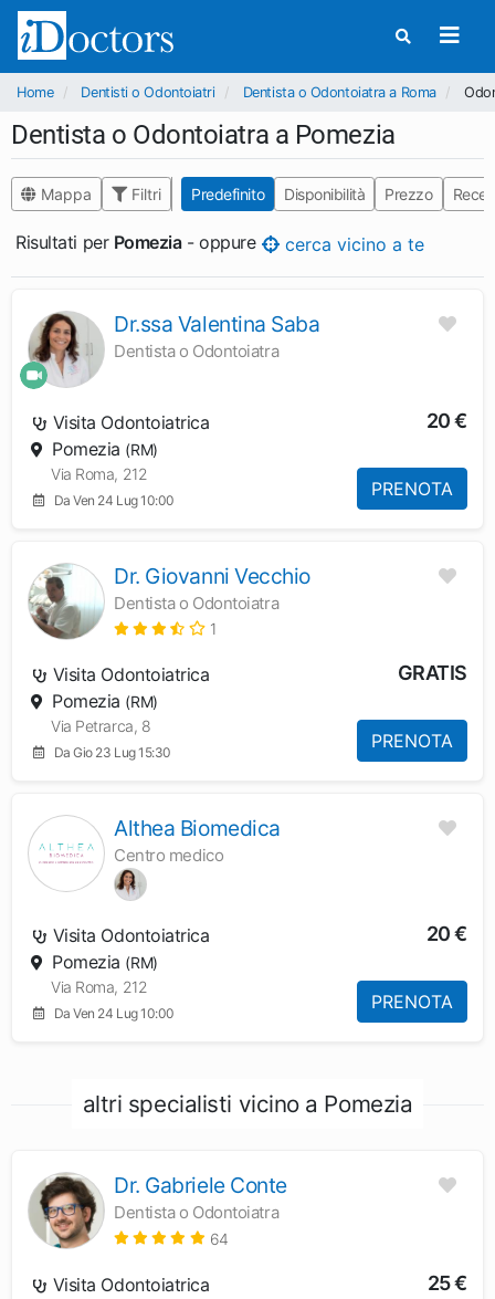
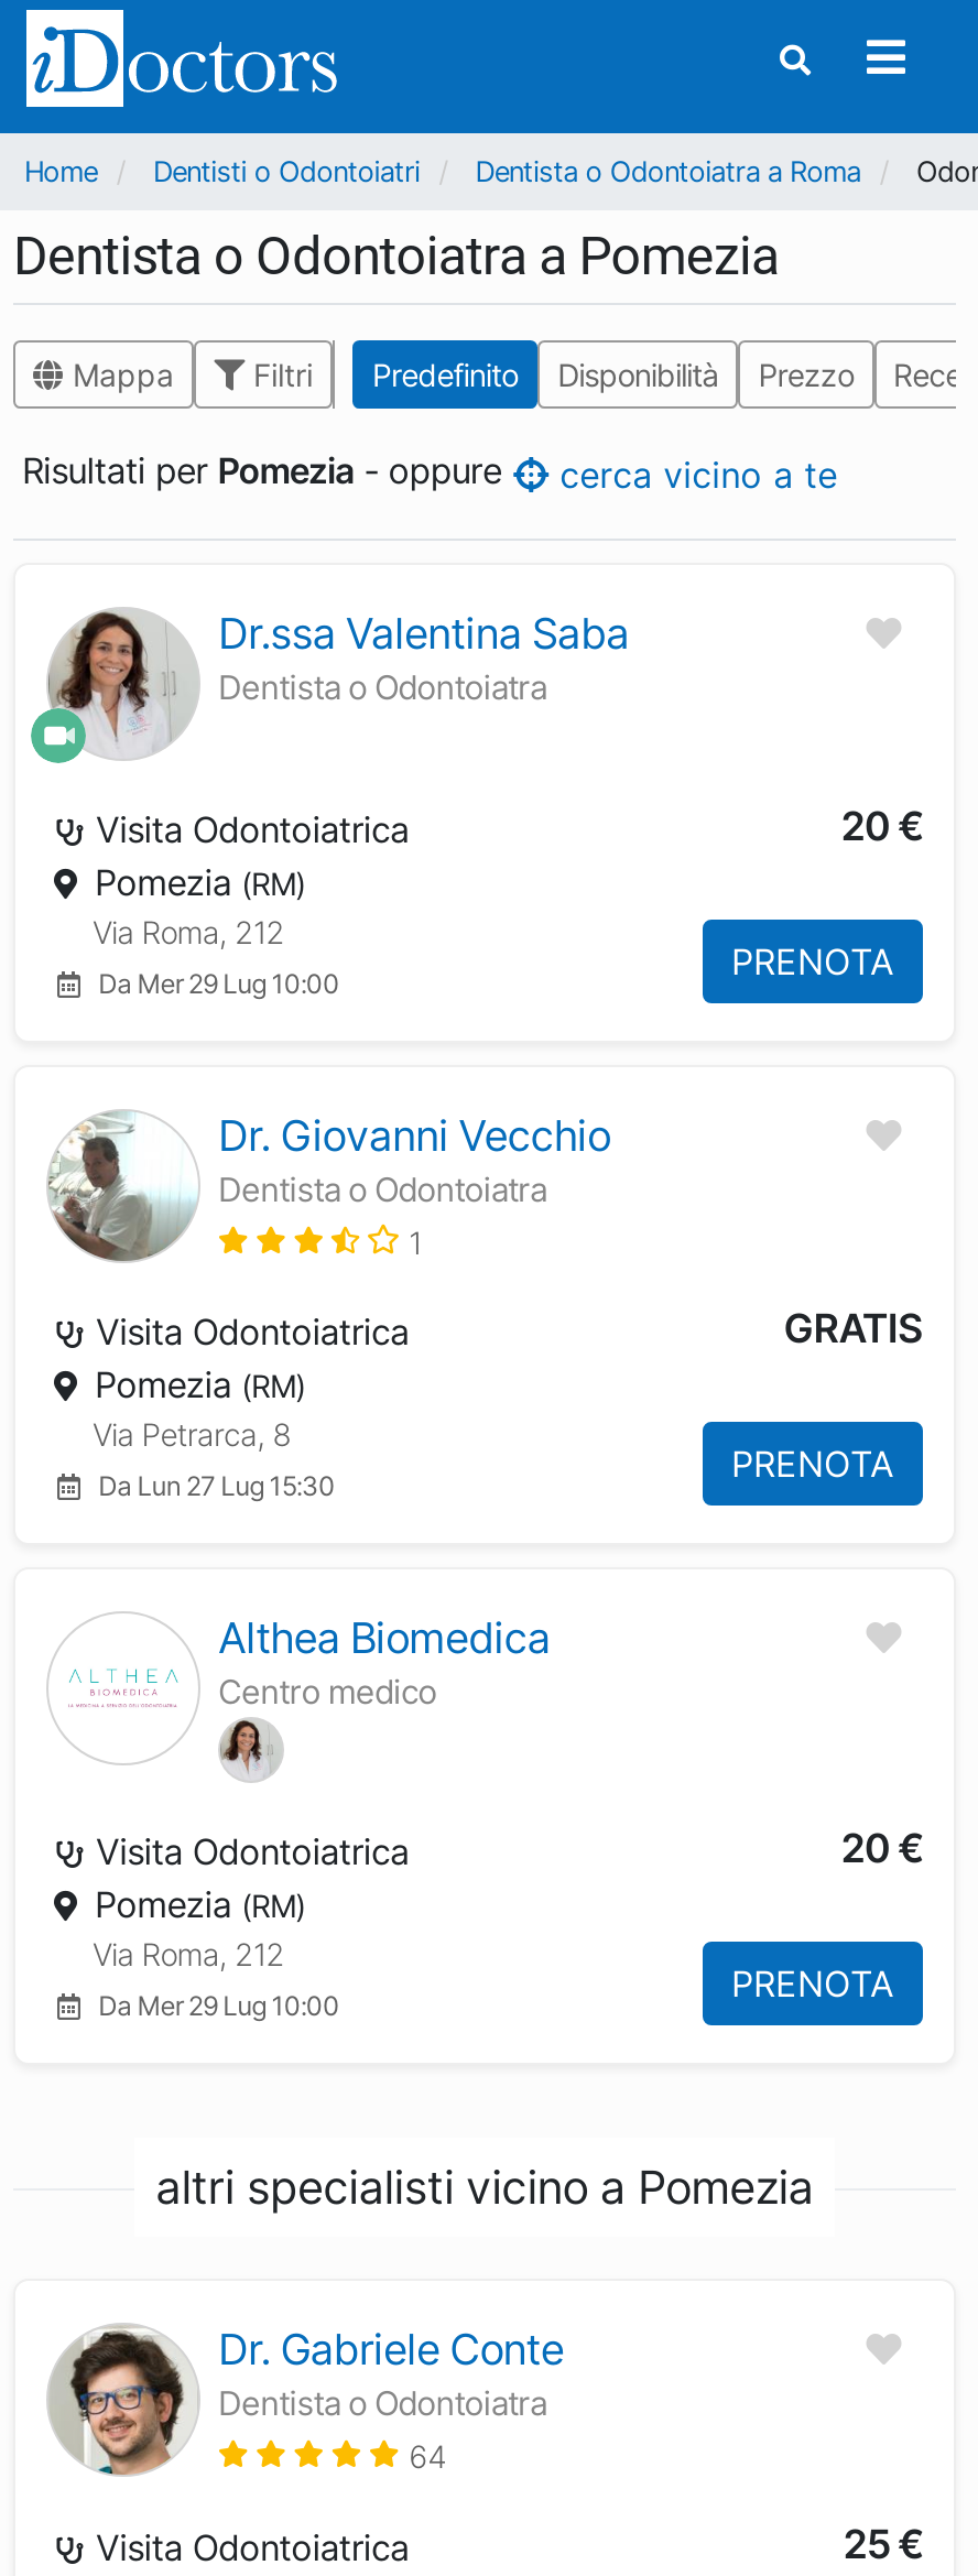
- Da Ven 24 Lug 10:00
+ Da Mer 29 Lug 10:00

- Da Gio 23 Lug 15:30
+ Da Lun 27 Lug 15:30

- Da Ven 24 Lug 10:00
+ Da Mer 29 Lug 10:00
